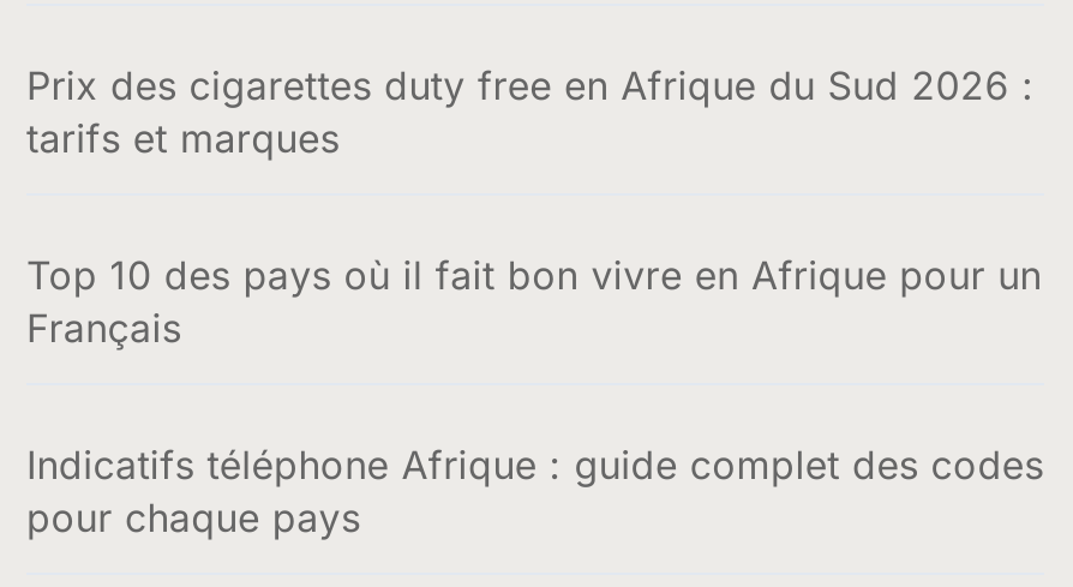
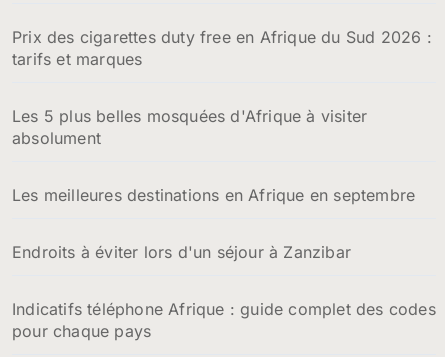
- Top 10 des pays où il fait bon vivre en Afrique pour un
- Français
+ Les 5 plus belles mosquées d'Afrique à visiter
+ absolument
+ Les meilleures destinations en Afrique en septembre
+ Endroits à éviter lors d'un séjour à Zanzibar
